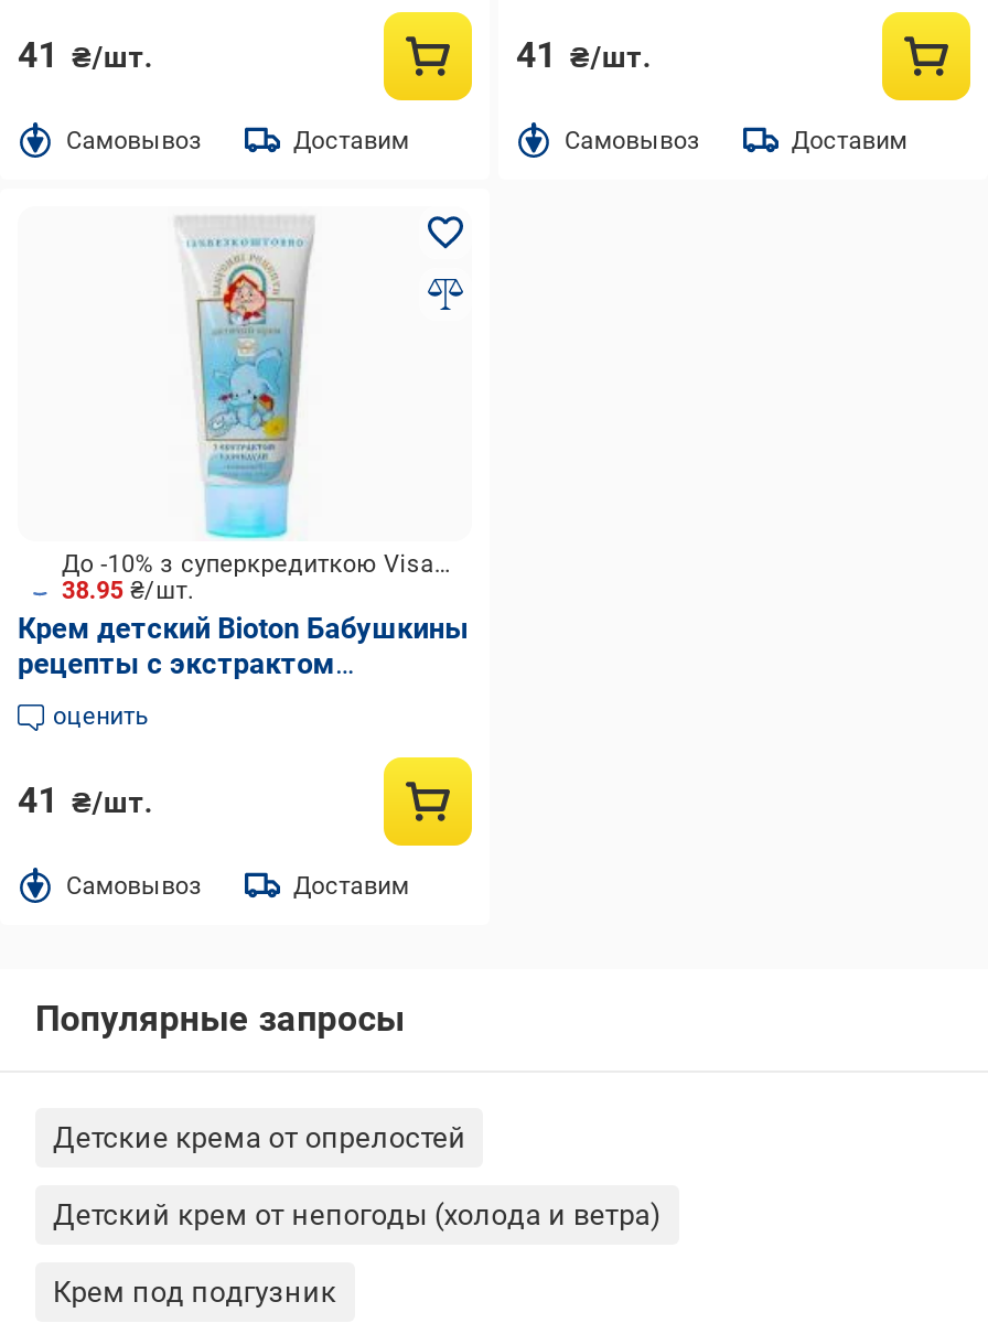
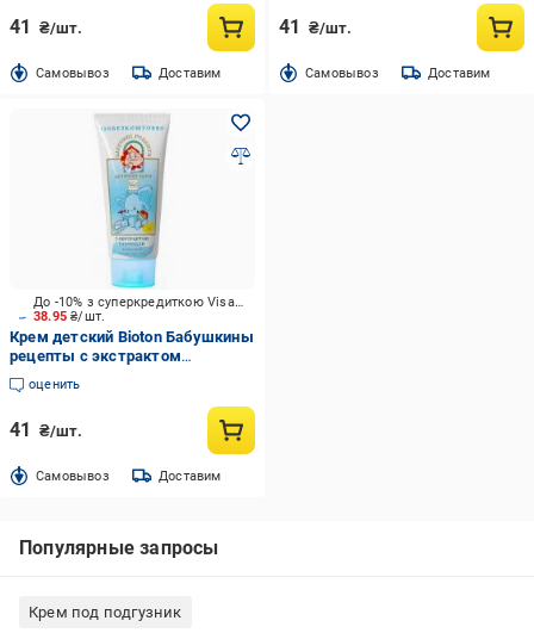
- Детские крема от опрелостей
- Детский крем от непогоды (холода и ветра)
